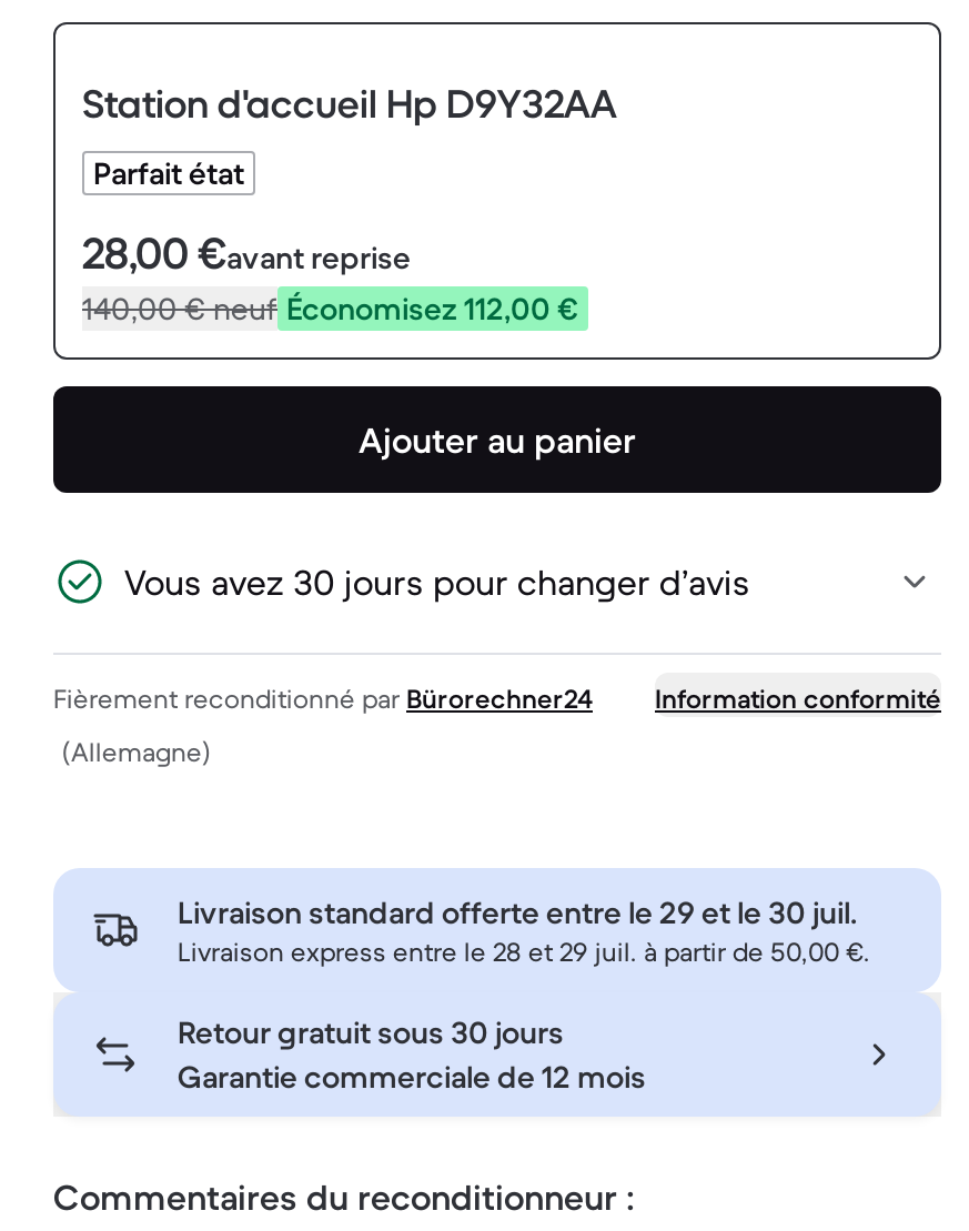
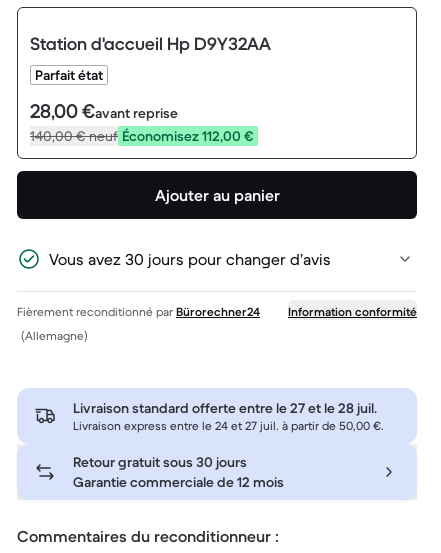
- Livraison standard offerte entre le 29 et le 30 juil.
+ Livraison standard offerte entre le 27 et le 28 juil.

- Livraison express entre le 28 et 29 juil. à partir de 50,00 €.
+ Livraison express entre le 24 et 27 juil. à partir de 50,00 €.
